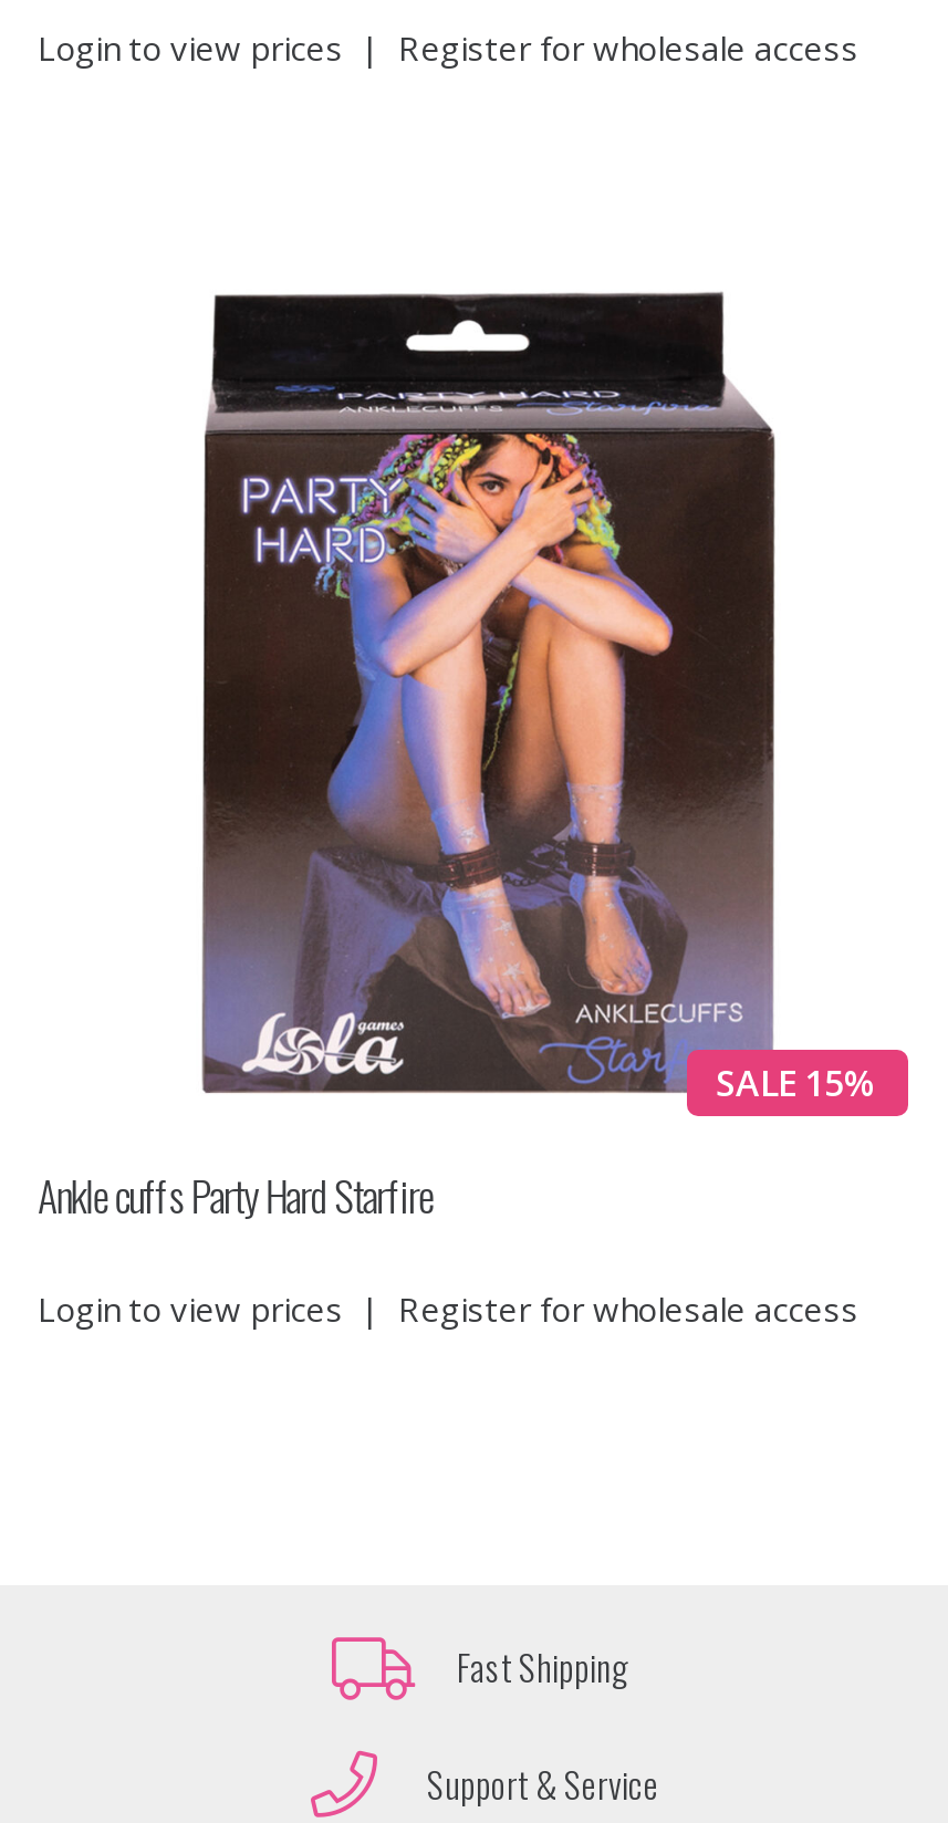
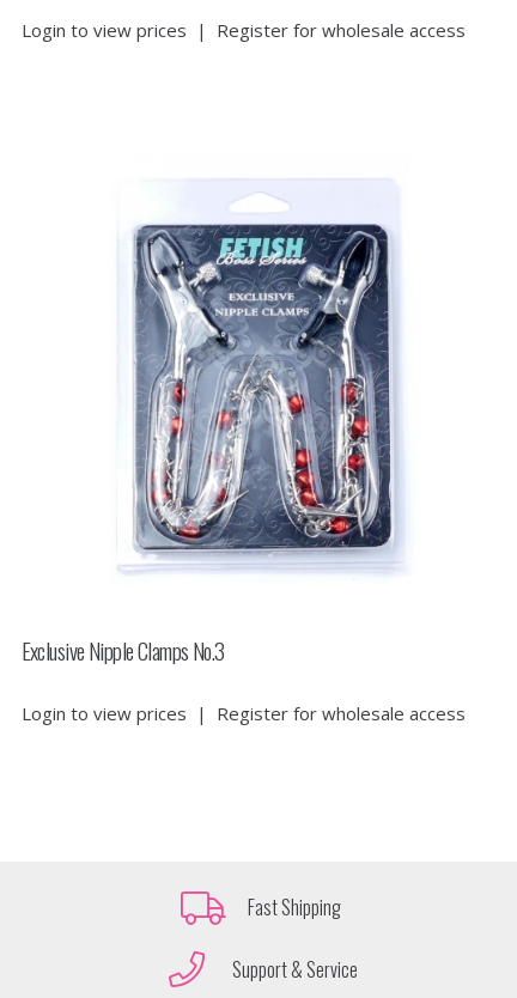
- [image]
- SALE 15%
- Ankle cuffs Party Hard Starfire
+ [image]
+ Exclusive Nipple Clamps No.3
